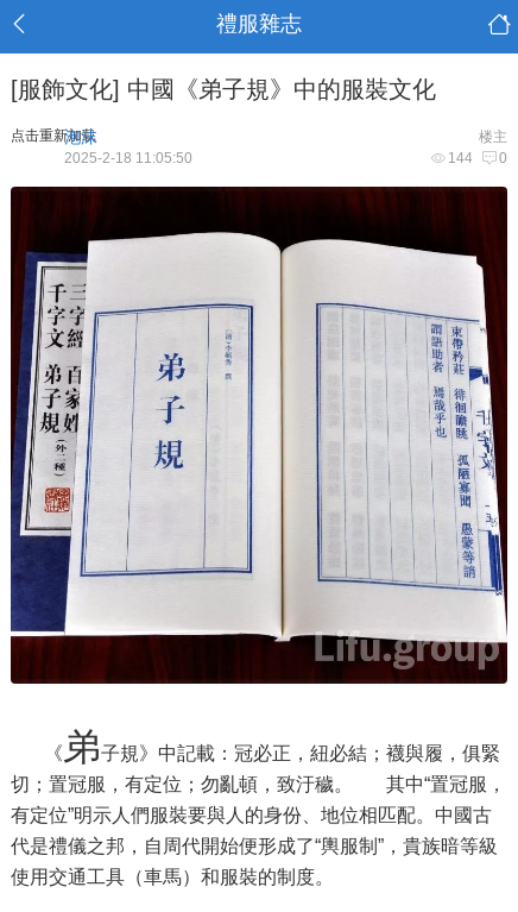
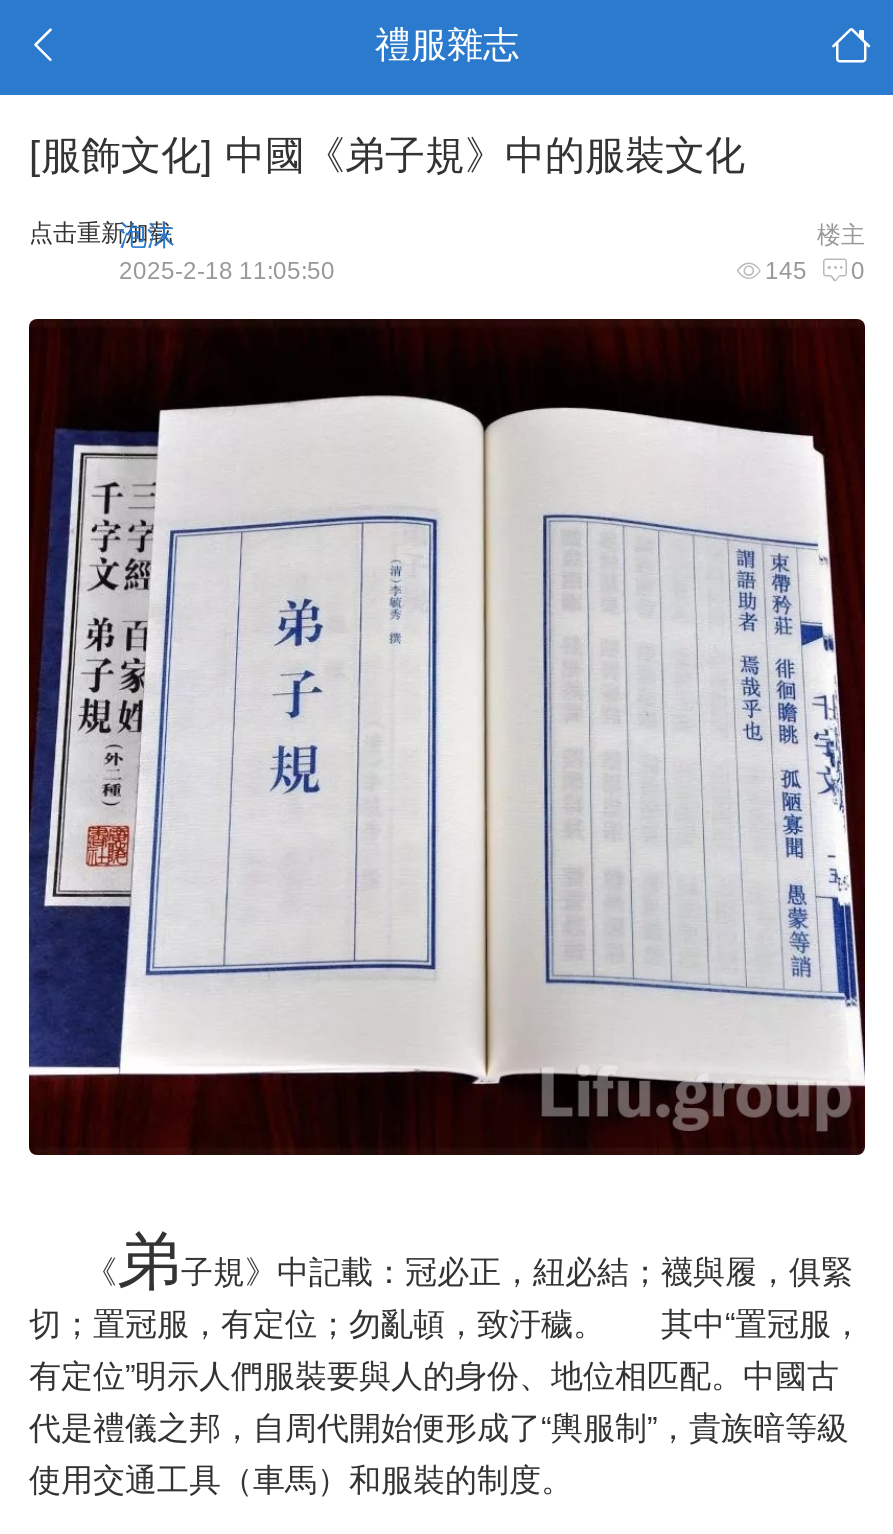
- 144 0
+ 145 0
